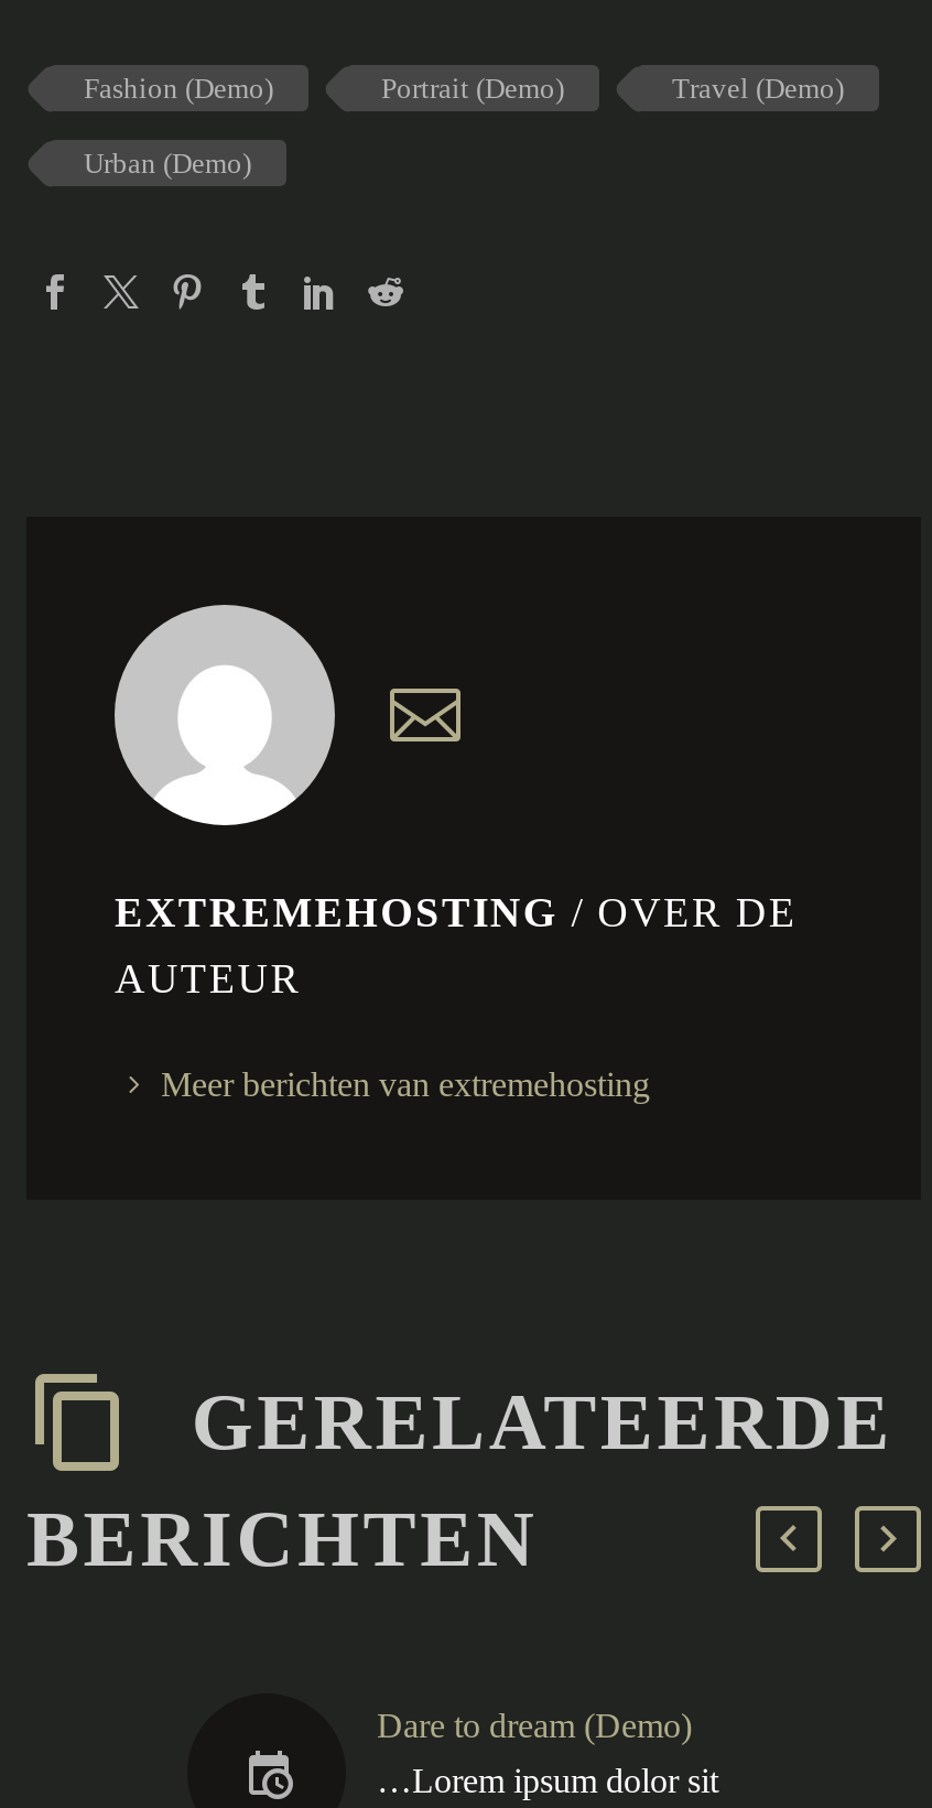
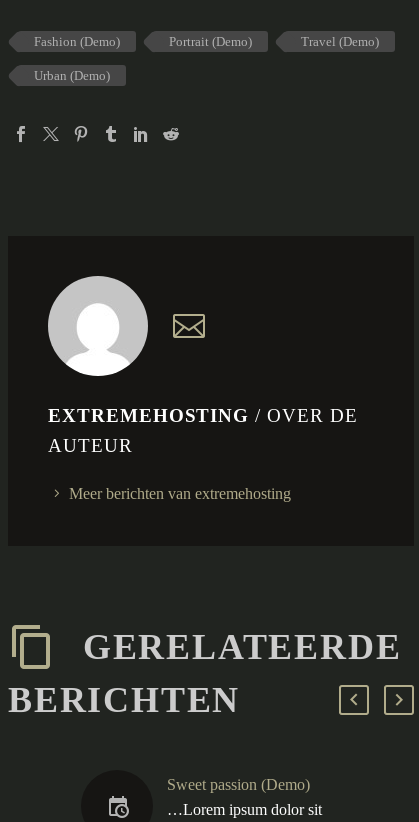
- Dare to dream (Demo)
+ Sweet passion (Demo)
